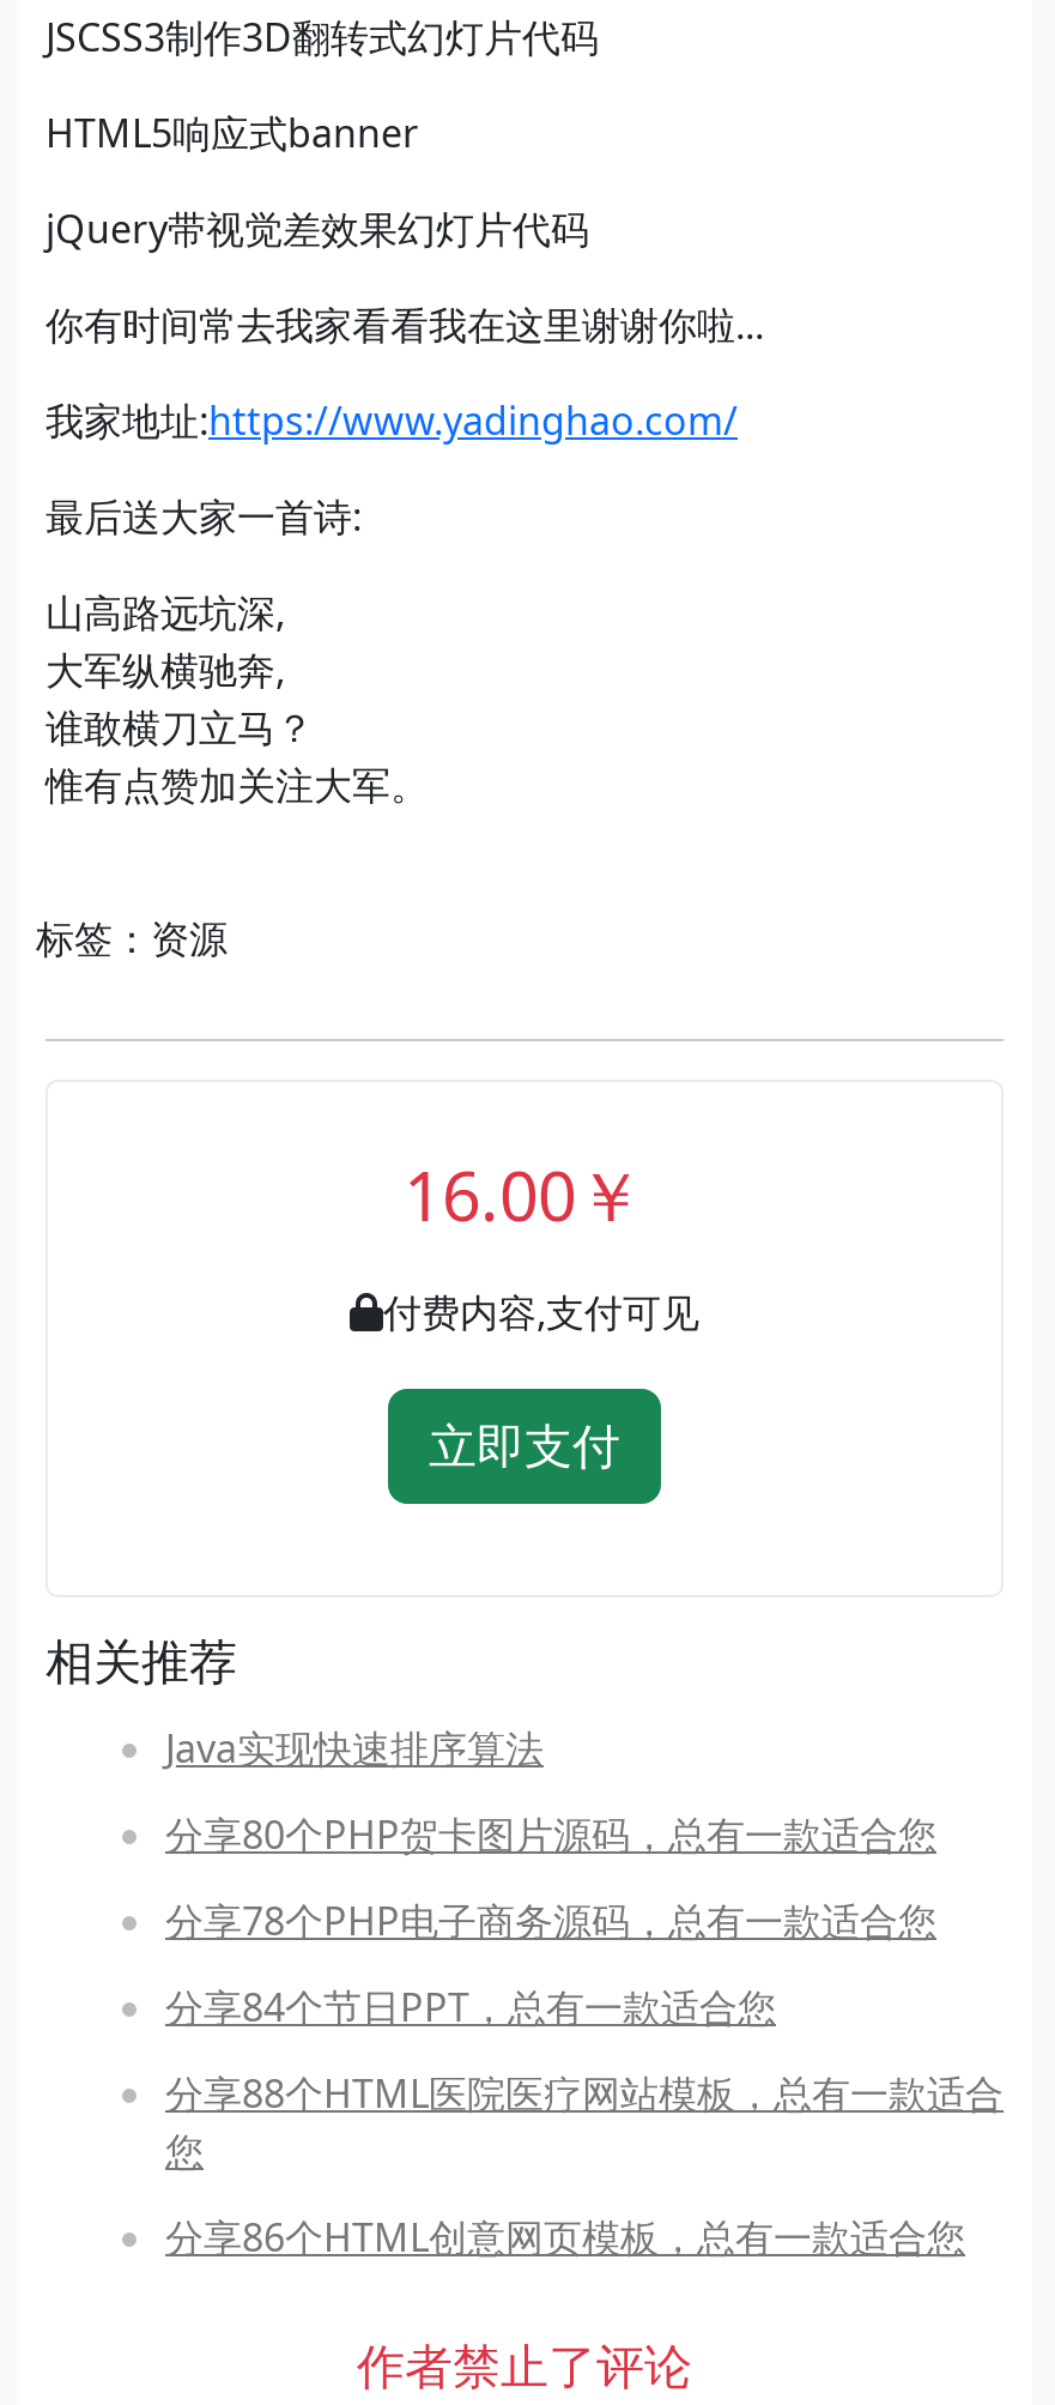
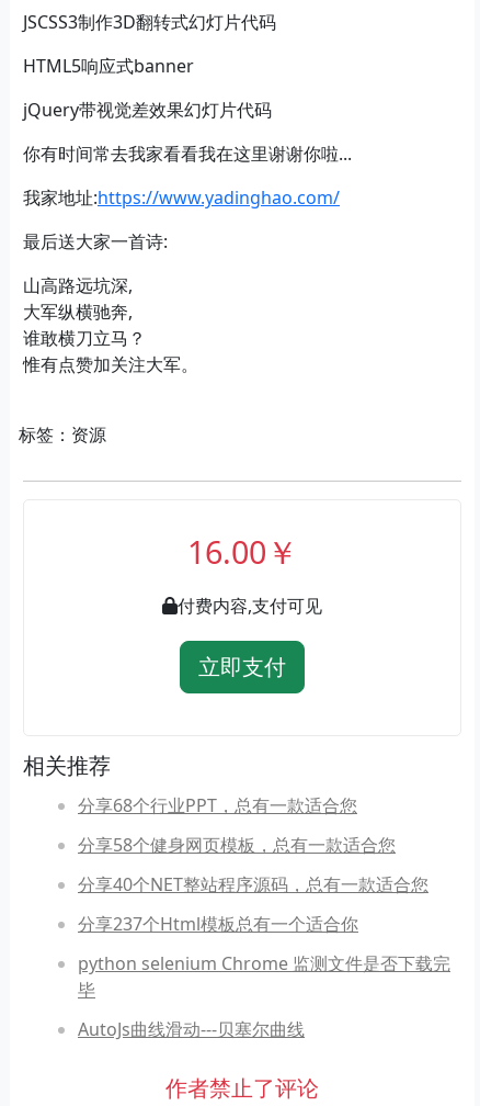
- Java实现快速排序算法
+ 分享68个行业PPT，总有一款适合您

- 分享80个PHP贺卡图片源码，总有一款适合您
+ 分享58个健身网页模板，总有一款适合您

- 分享78个PHP电子商务源码，总有一款适合您
+ 分享40个NET整站程序源码，总有一款适合您

- 分享84个节日PPT，总有一款适合您
+ 分享237个Html模板总有一个适合你

- 分享88个HTML医院医疗网站模板，总有一款适合
- 您
+ python selenium Chrome 监测文件是否下载完
+ 毕

- 分享86个HTML创意网页模板，总有一款适合您
+ AutoJs曲线滑动---贝塞尔曲线
